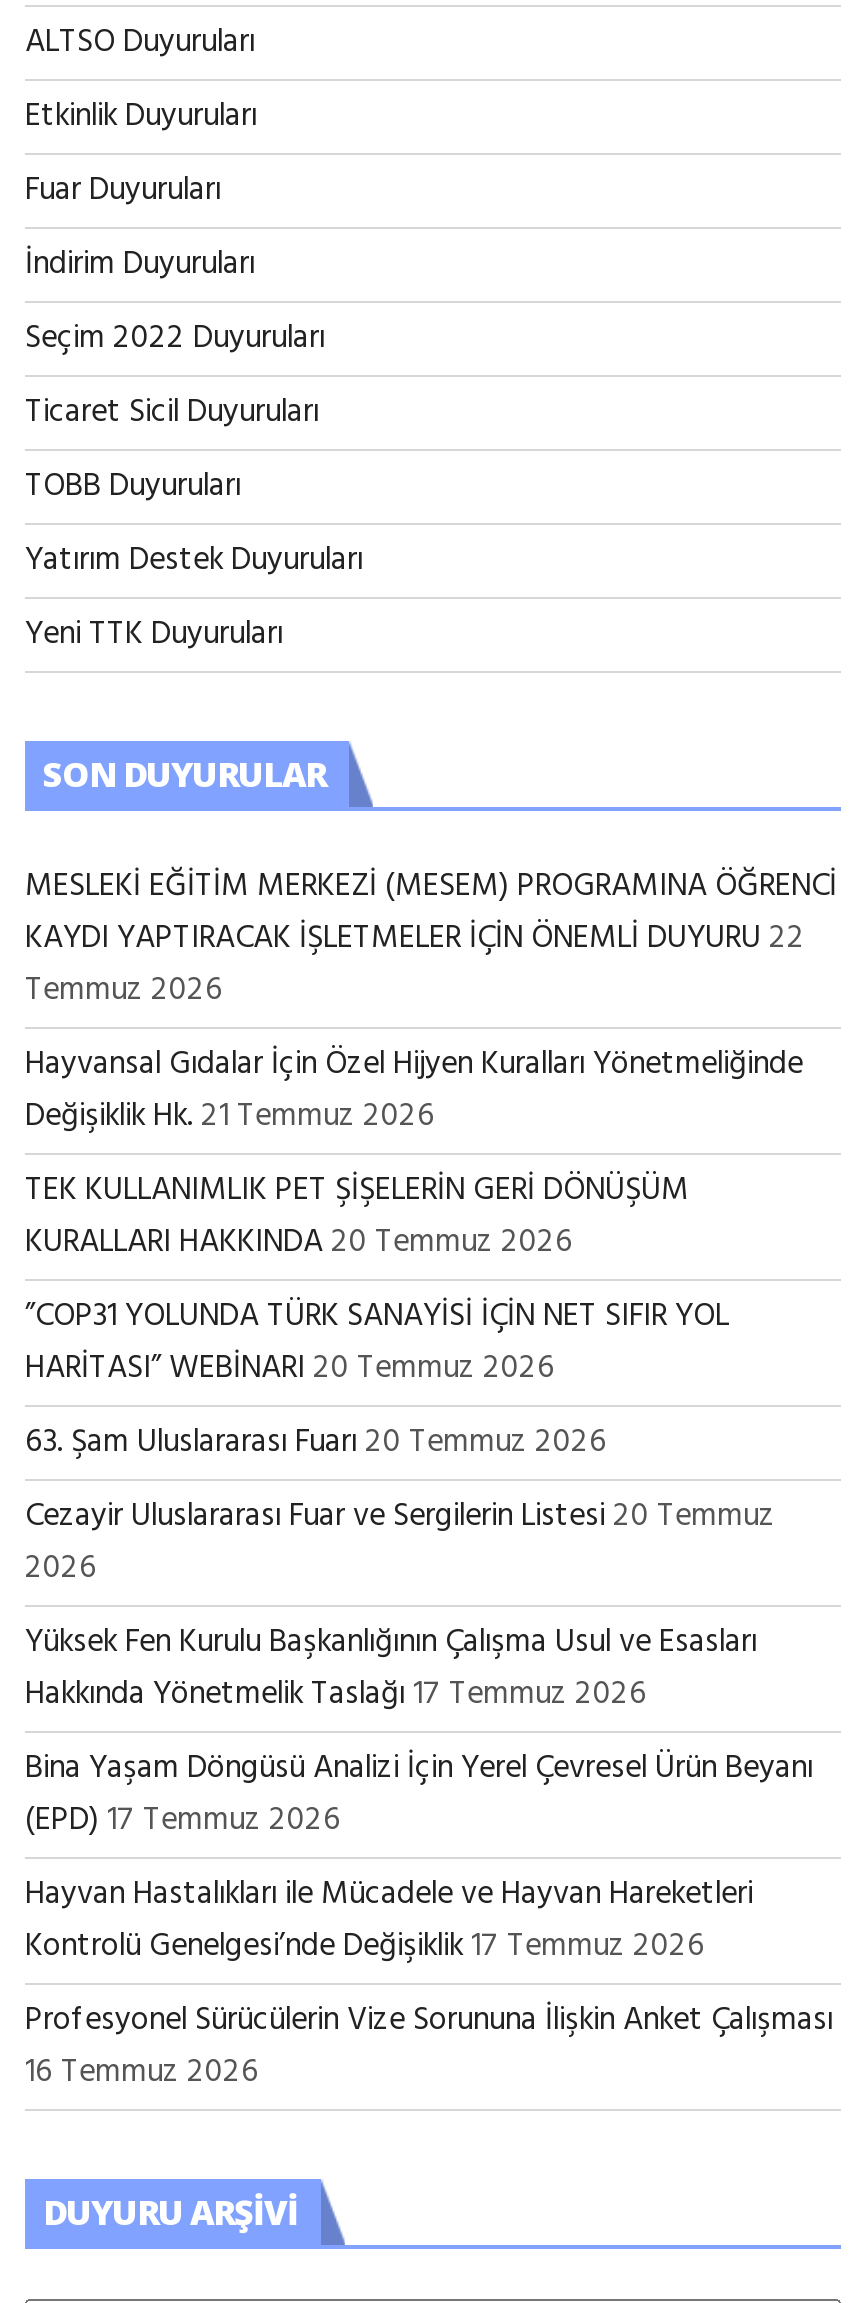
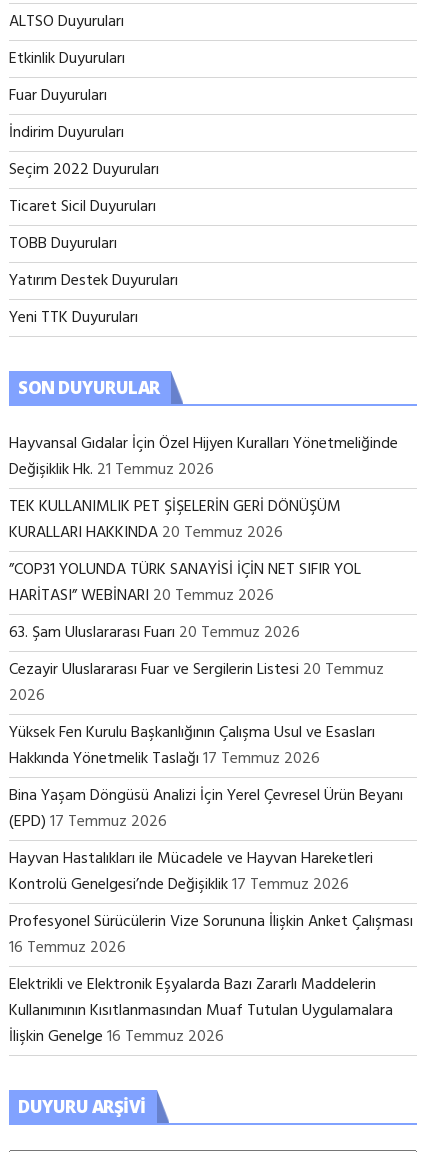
- MESLEKİ EĞİTİM MERKEZİ (MESEM) PROGRAMINA ÖĞRENCİ
- KAYDI YAPTIRACAK İŞLETMELER İÇİN ÖNEMLİ DUYURU 22
- Temmuz 2026

moved up: Hayvansal Gıdalar İçin Özel Hijyen Kuralları Yönetmeliğinde | Değişiklik Hk. 21 Temmuz 2026 | TEK KULLANIMLIK PET ŞİŞELERİN GERİ DÖNÜŞÜM | ... | Profesyonel Sürücülerin Vize Sorununa İlişkin Anket Çalışması | 16 Temmuz 2026

+ Elektrikli ve Elektronik Eşyalarda Bazı Zararlı Maddelerin
+ Kullanımının Kısıtlanmasından Muaf Tutulan Uygulamalara
+ İlişkin Genelge 16 Temmuz 2026
